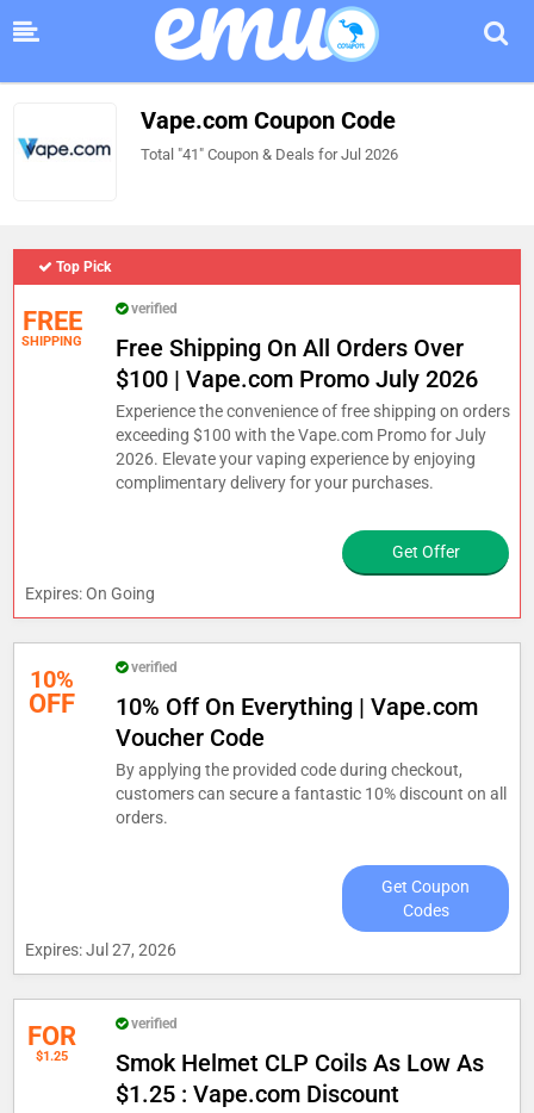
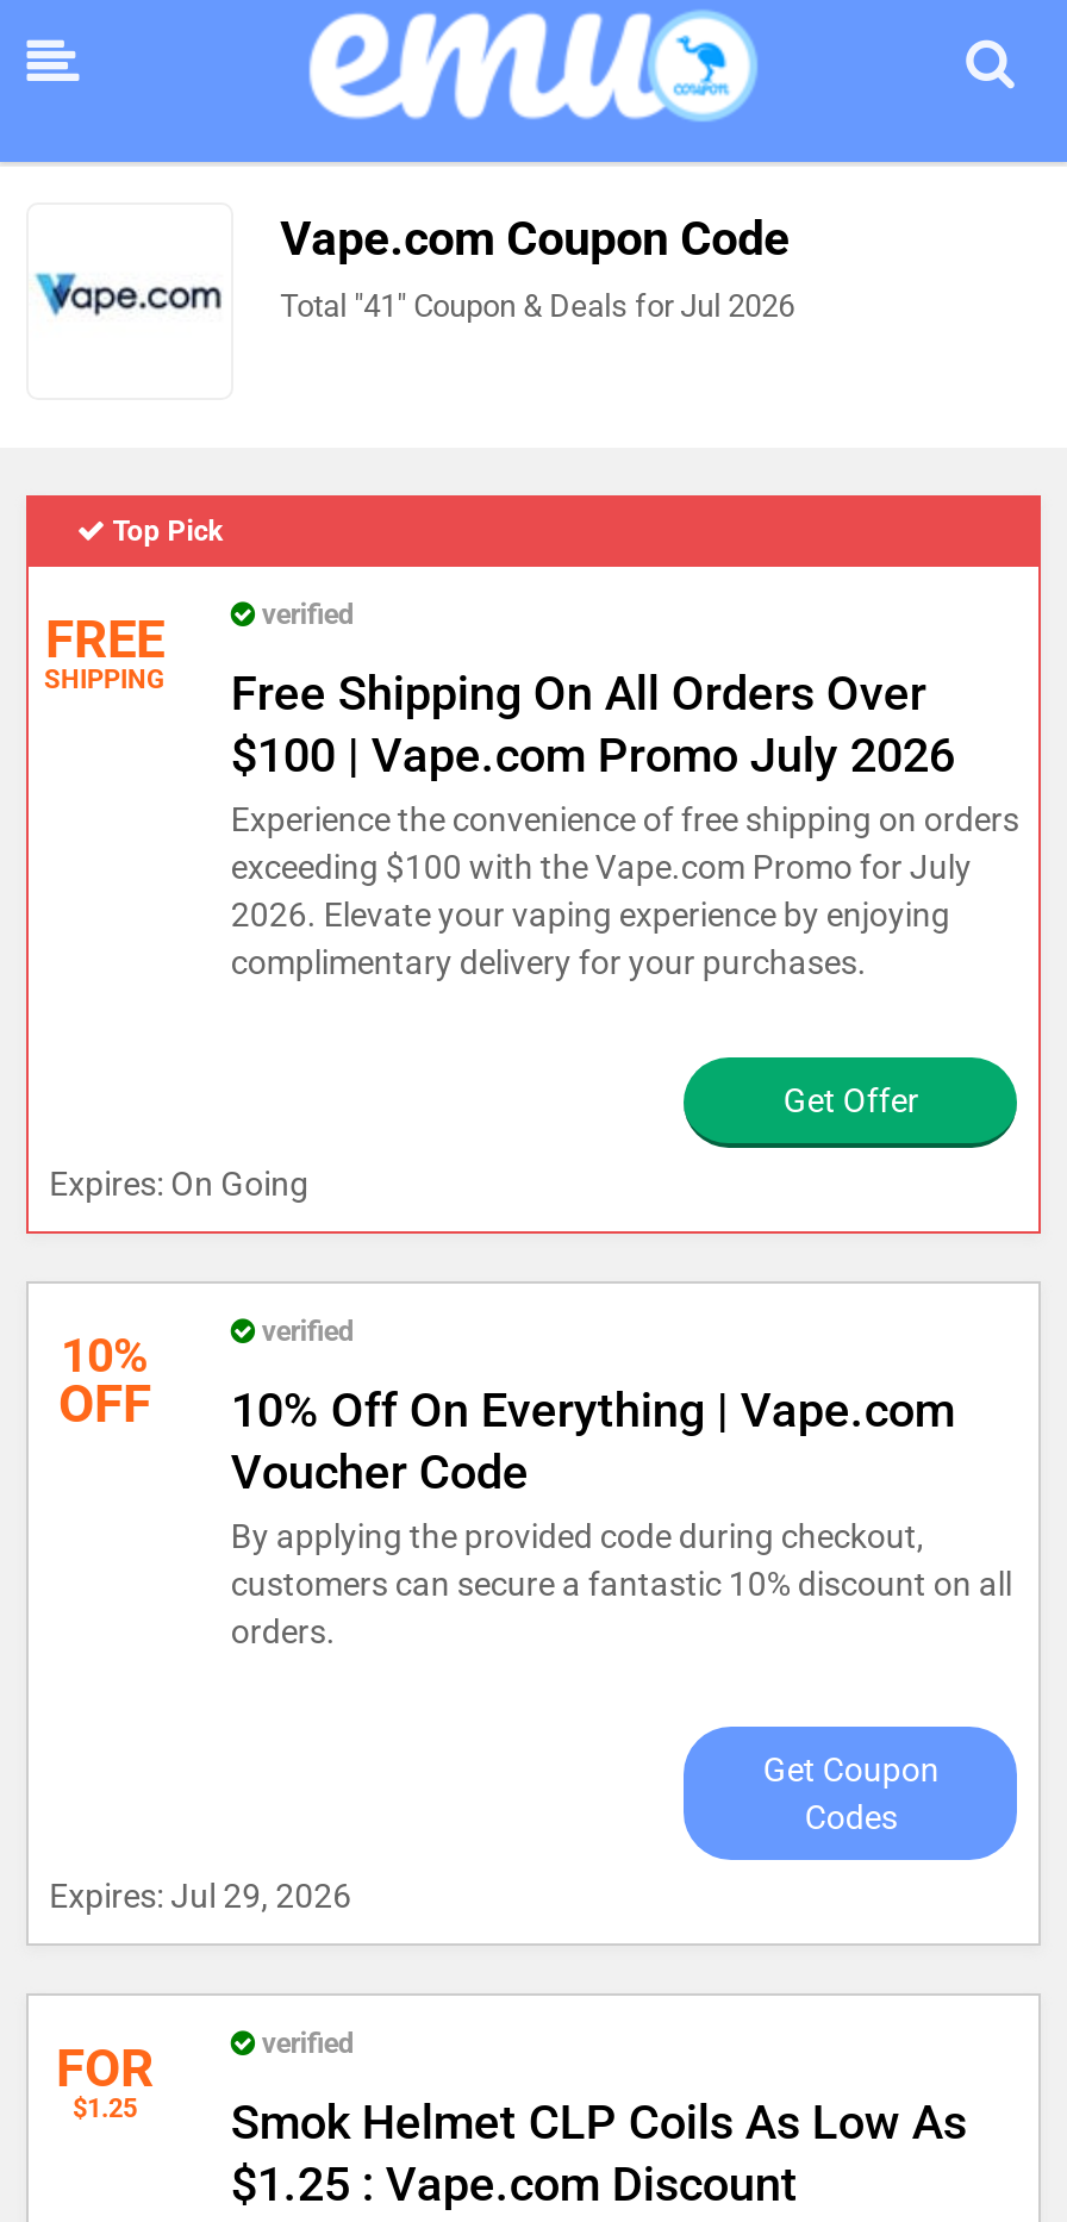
- Expires: Jul 27, 2026
+ Expires: Jul 29, 2026
